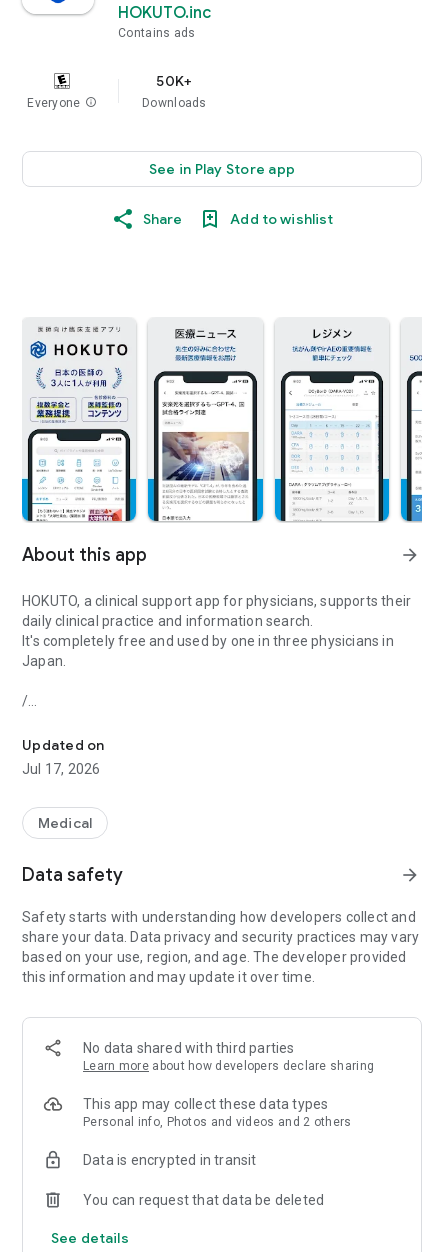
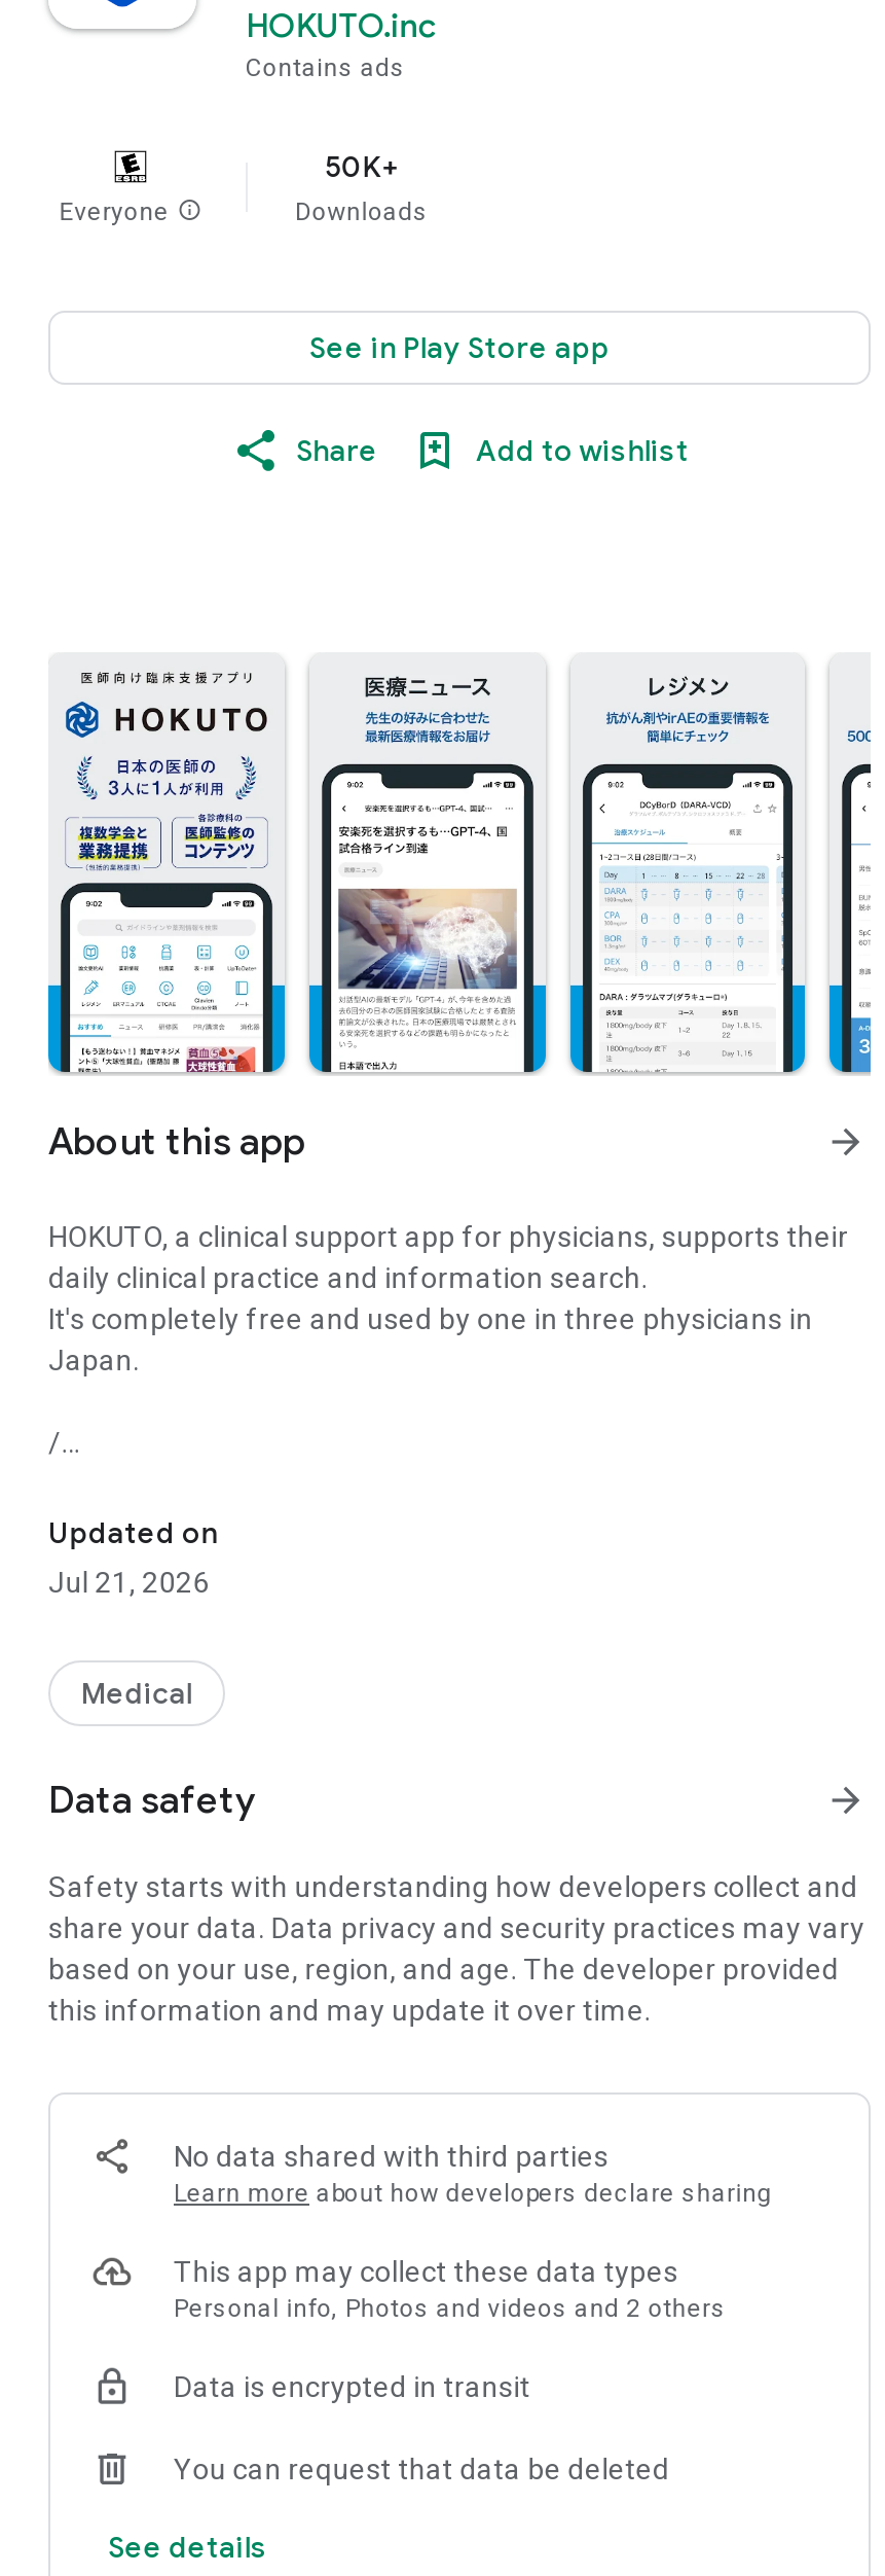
- Jul 17, 2026
+ Jul 21, 2026
